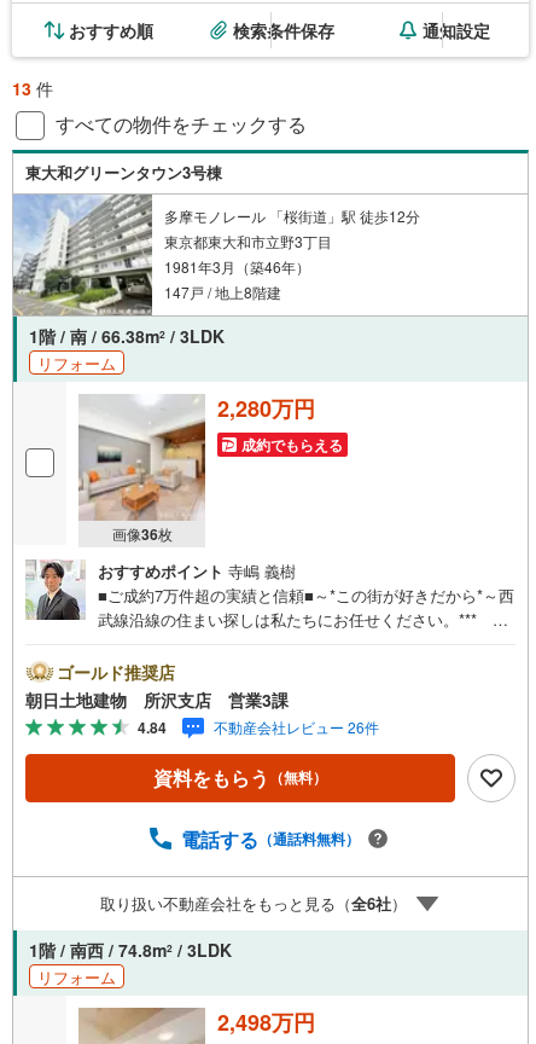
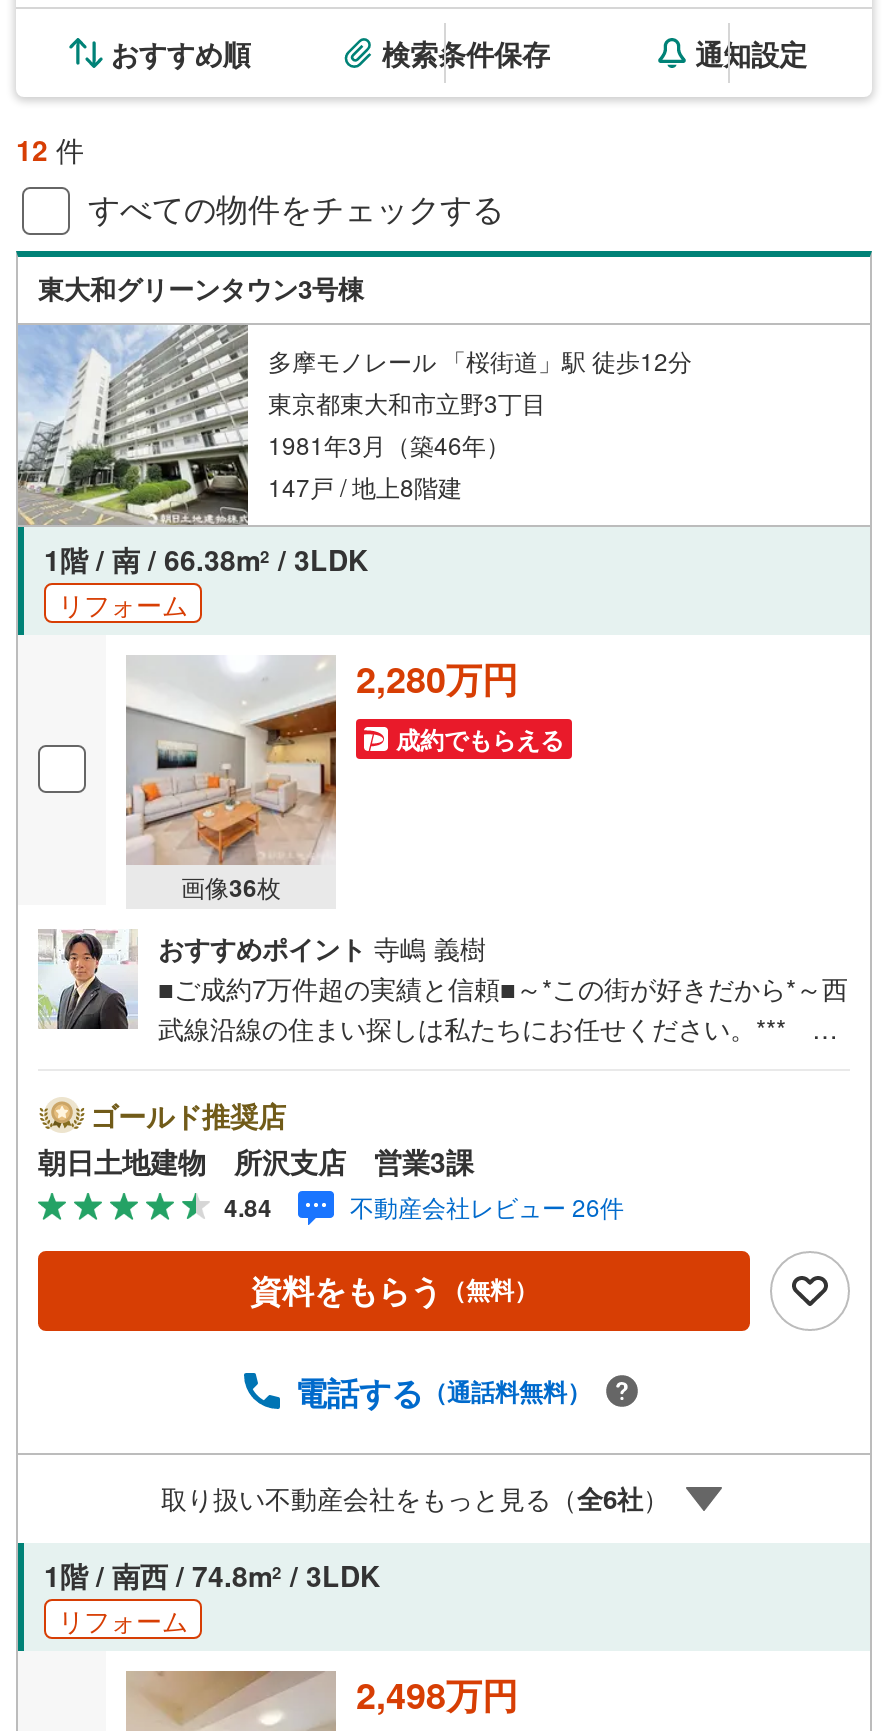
- 13件
+ 12件
